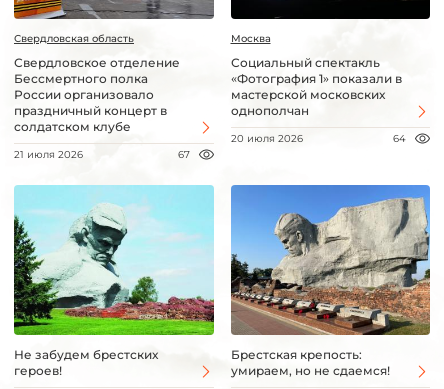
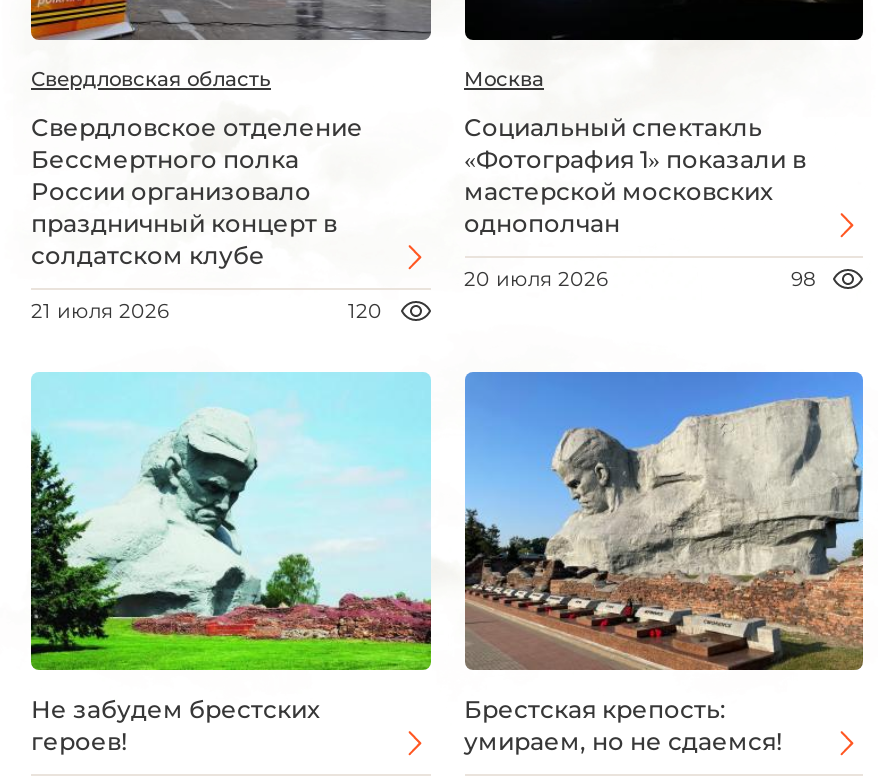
- 64
+ 98

- 67
+ 120
